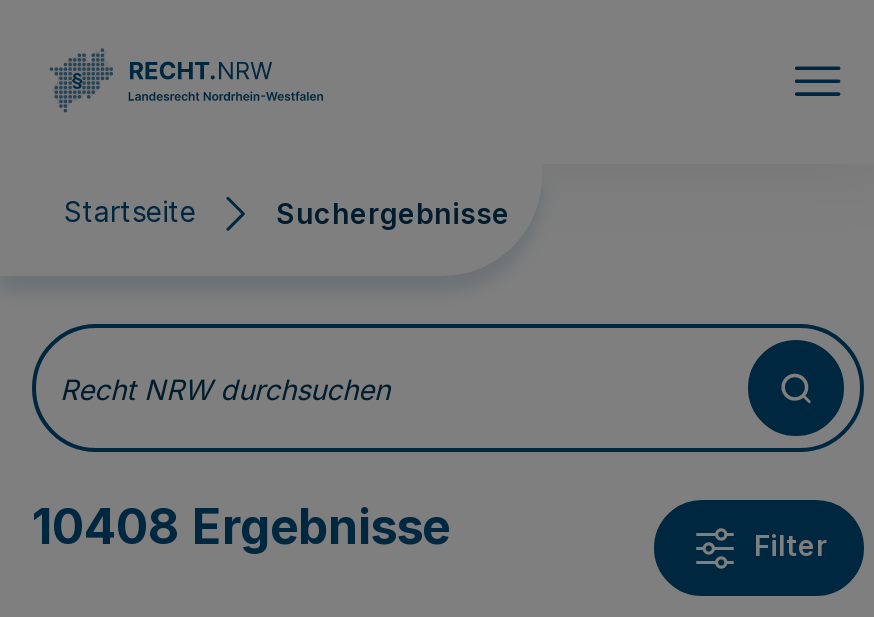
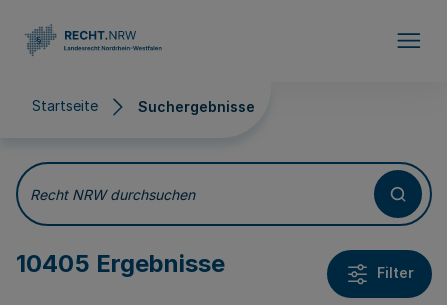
- 10408 Ergebnisse
+ 10405 Ergebnisse
